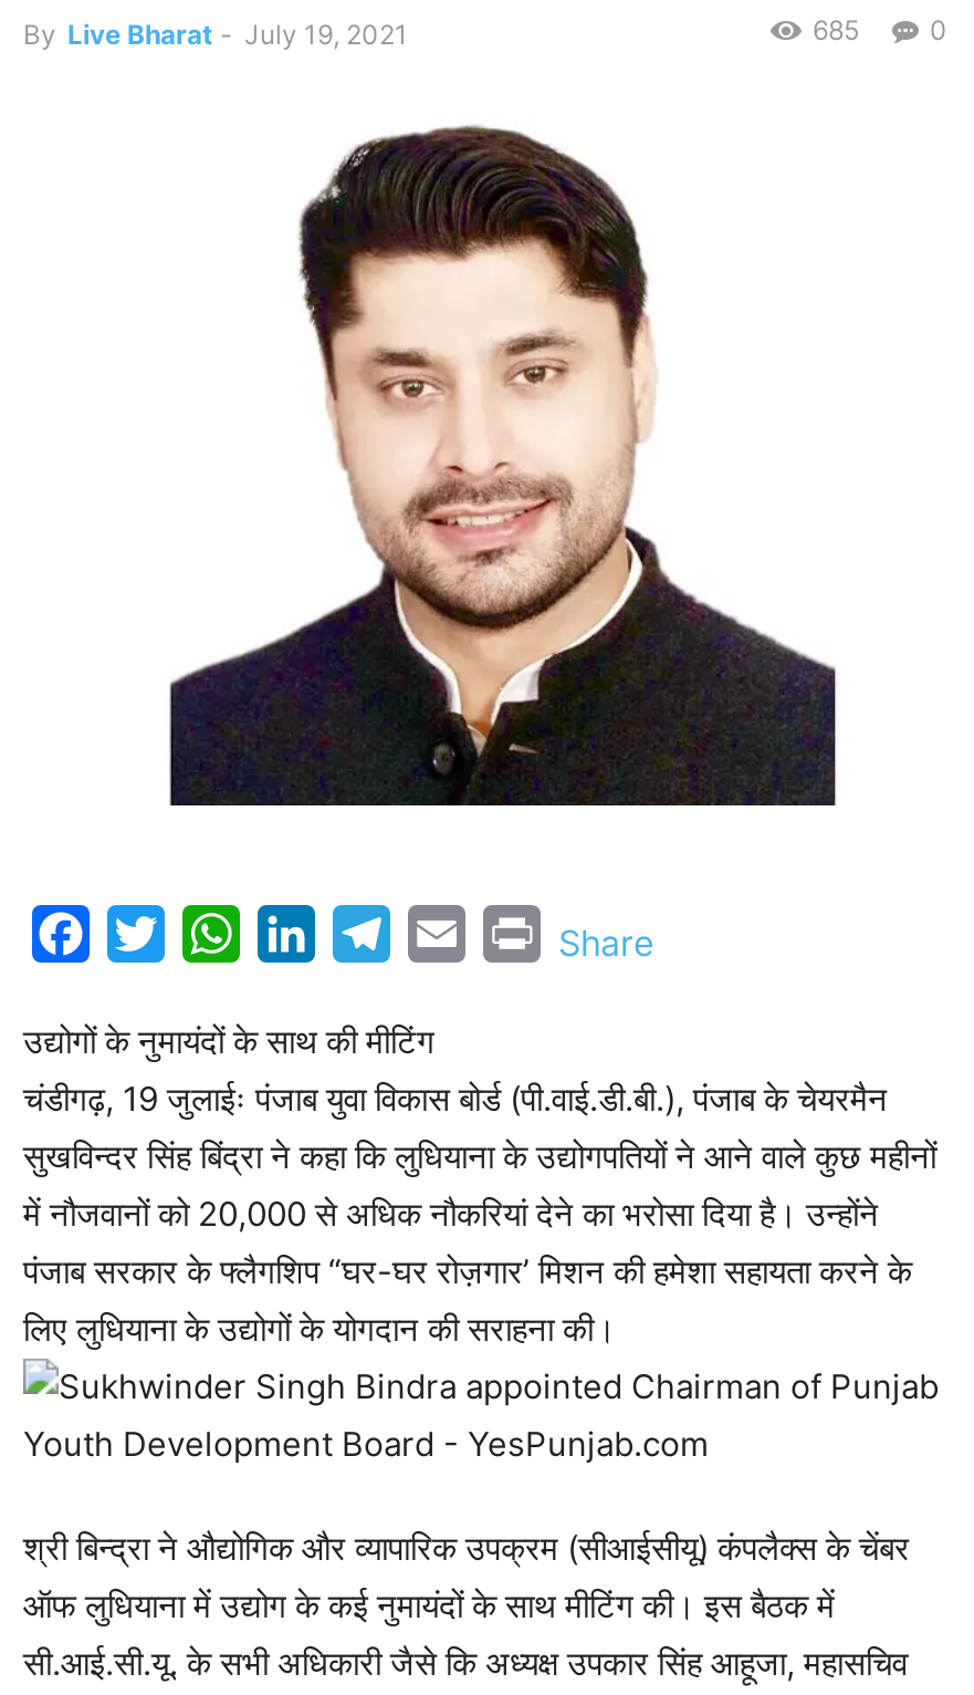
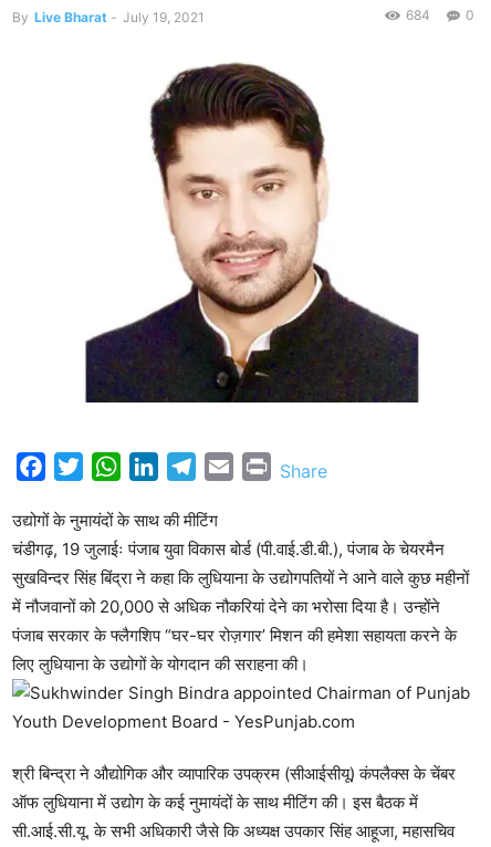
- 685
+ 684
